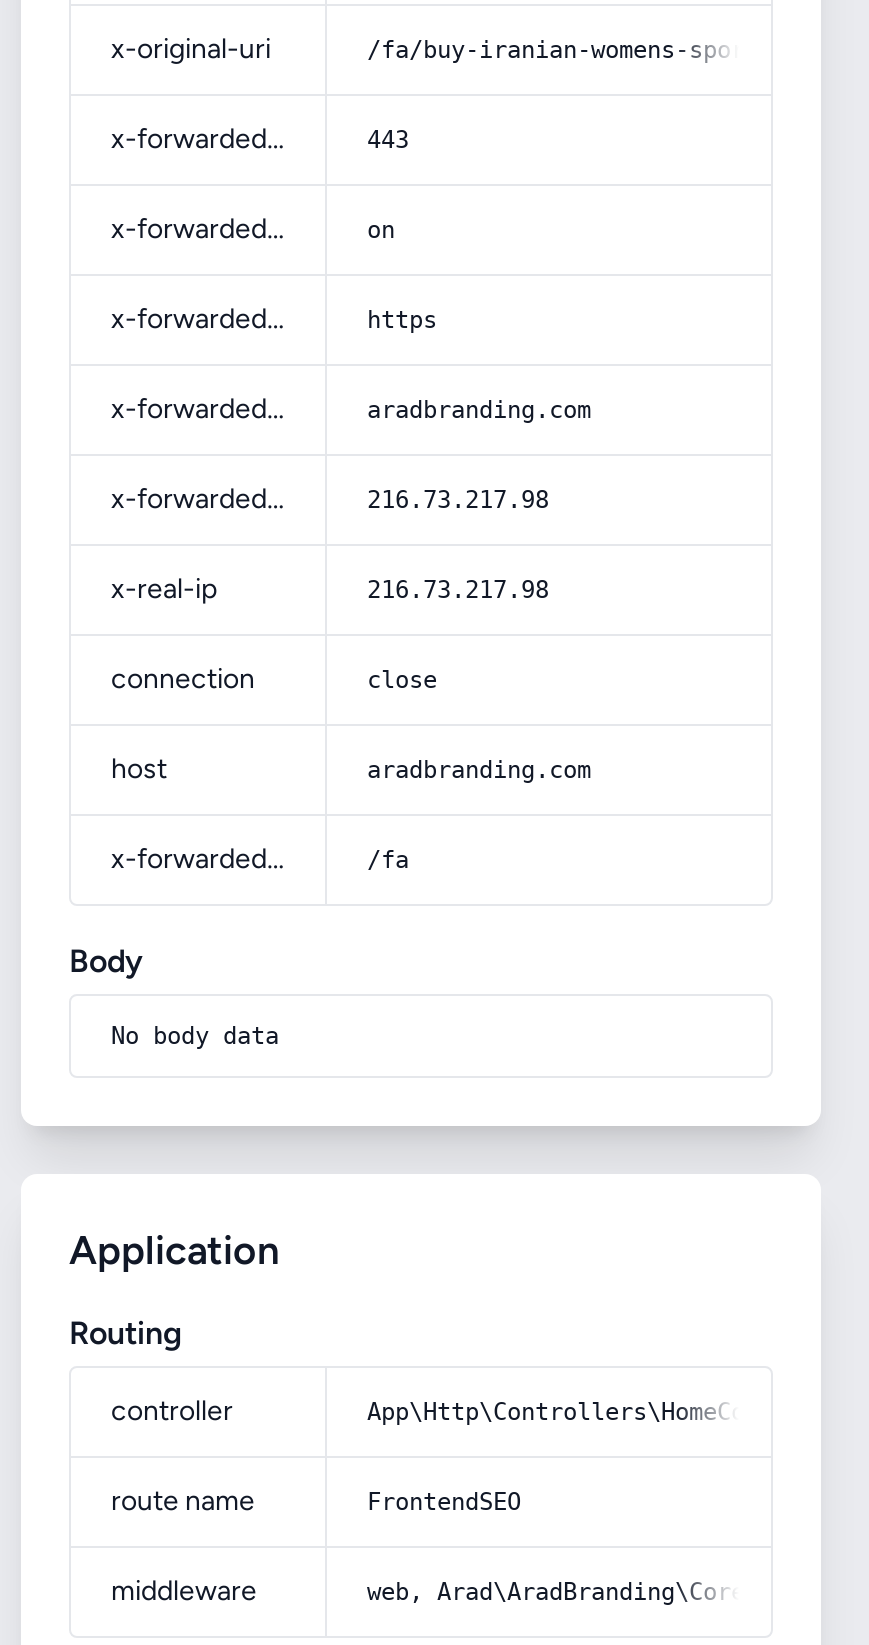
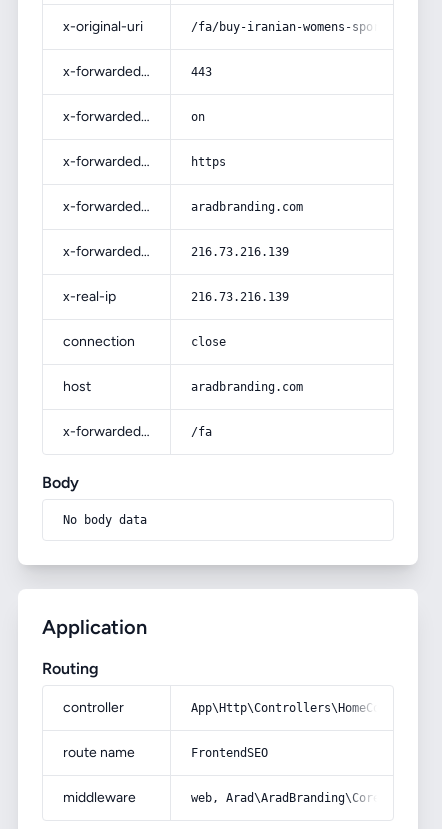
- 216.73.217.98
+ 216.73.216.139

- 216.73.217.98
+ 216.73.216.139
